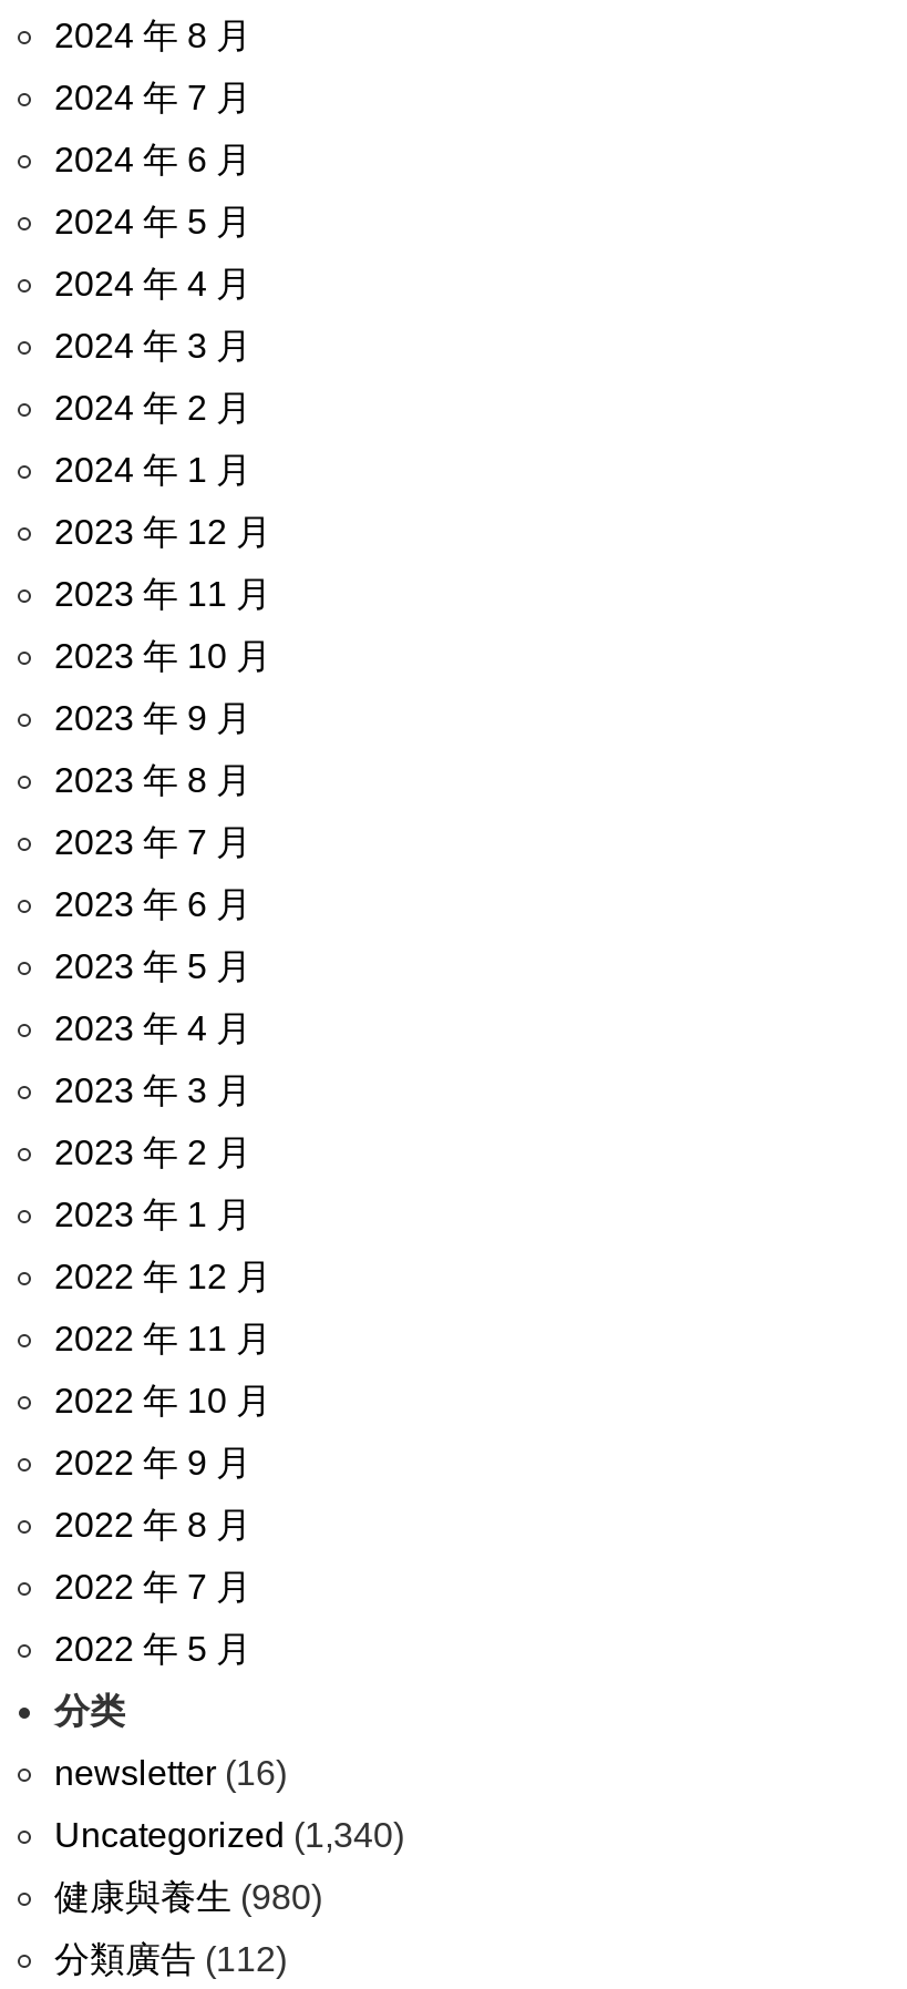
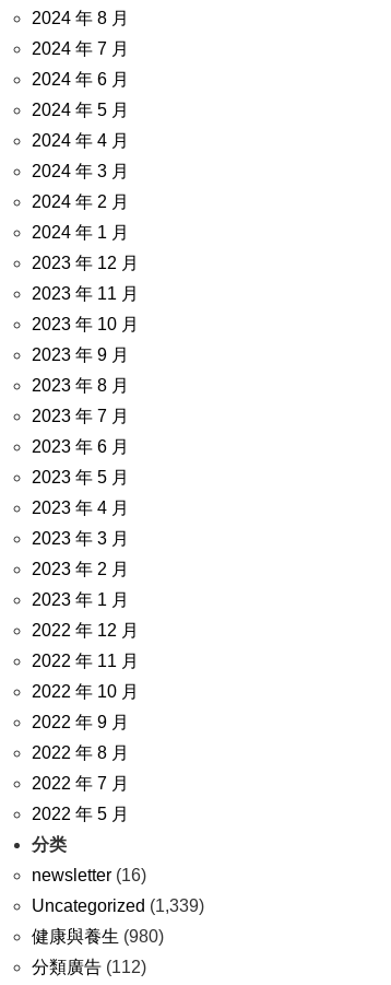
- Uncategorized (1,340)
+ Uncategorized (1,339)
